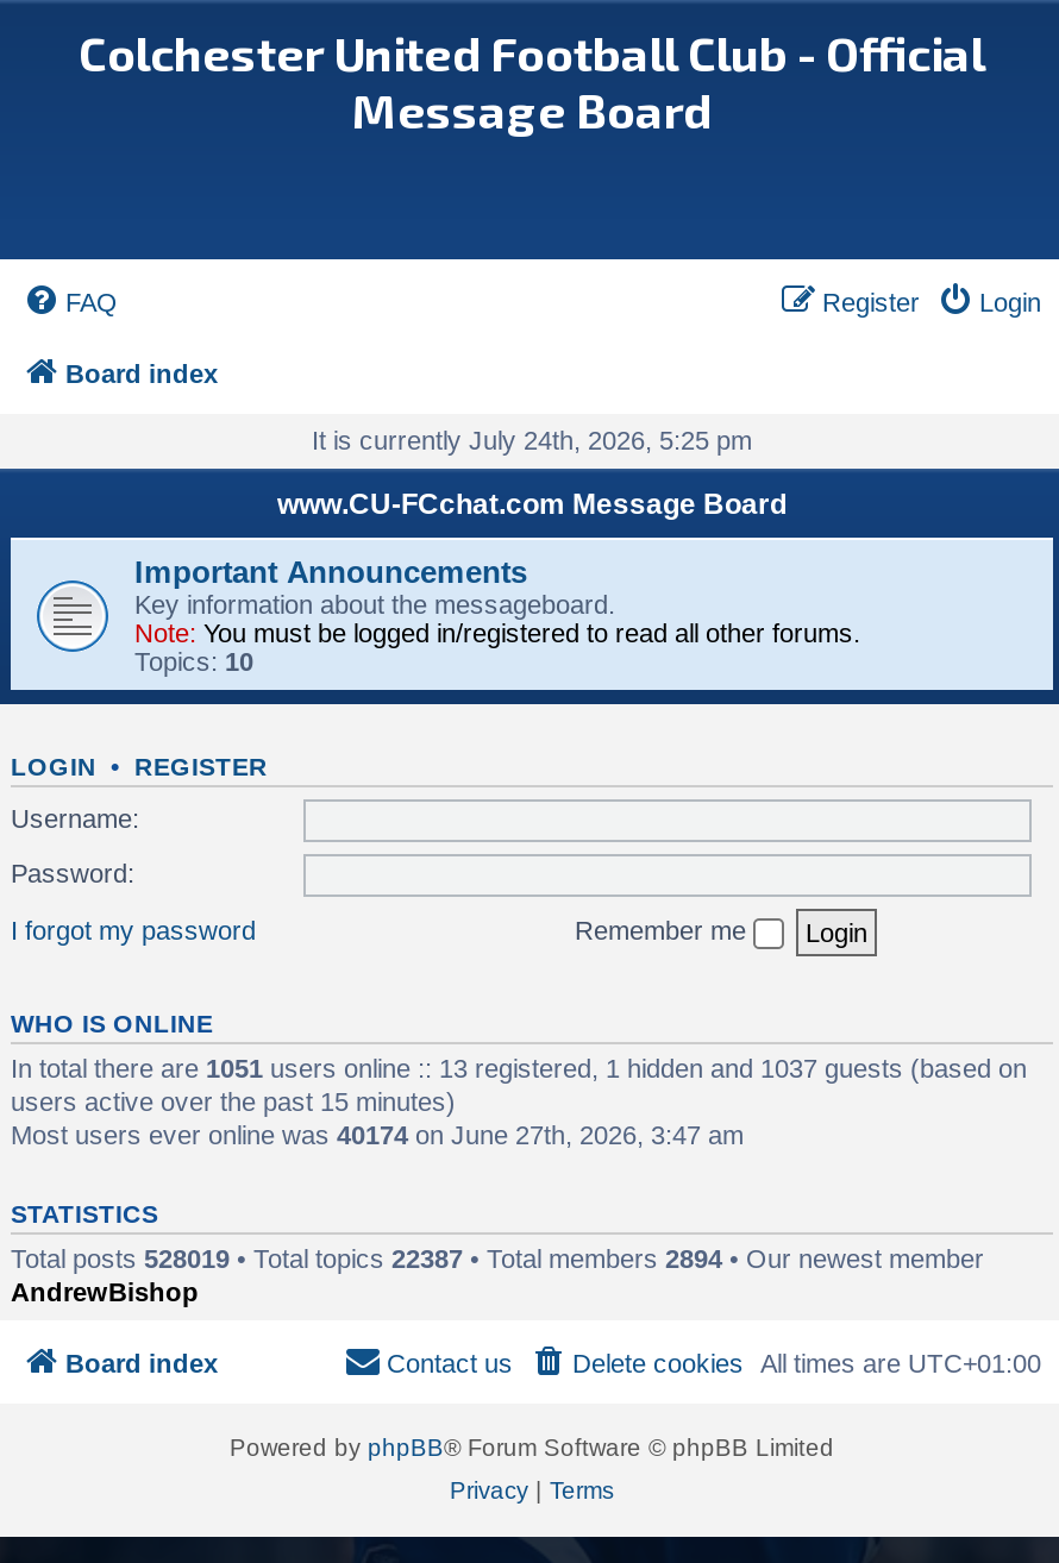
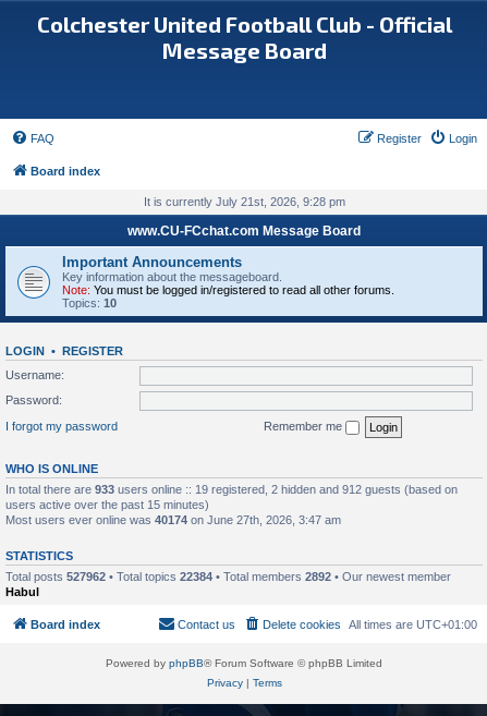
- It is currently July 24th, 2026, 5:25 pm
+ It is currently July 21st, 2026, 9:28 pm

- In total there are 1051 users online :: 13 registered, 1 hidden and 1037 guests (based on
+ In total there are 933 users online :: 19 registered, 2 hidden and 912 guests (based on

- Total posts 528019 • Total topics 22387 • Total members 2894 • Our newest member
- AndrewBishop
+ Total posts 527962 • Total topics 22384 • Total members 2892 • Our newest member
+ Habul
